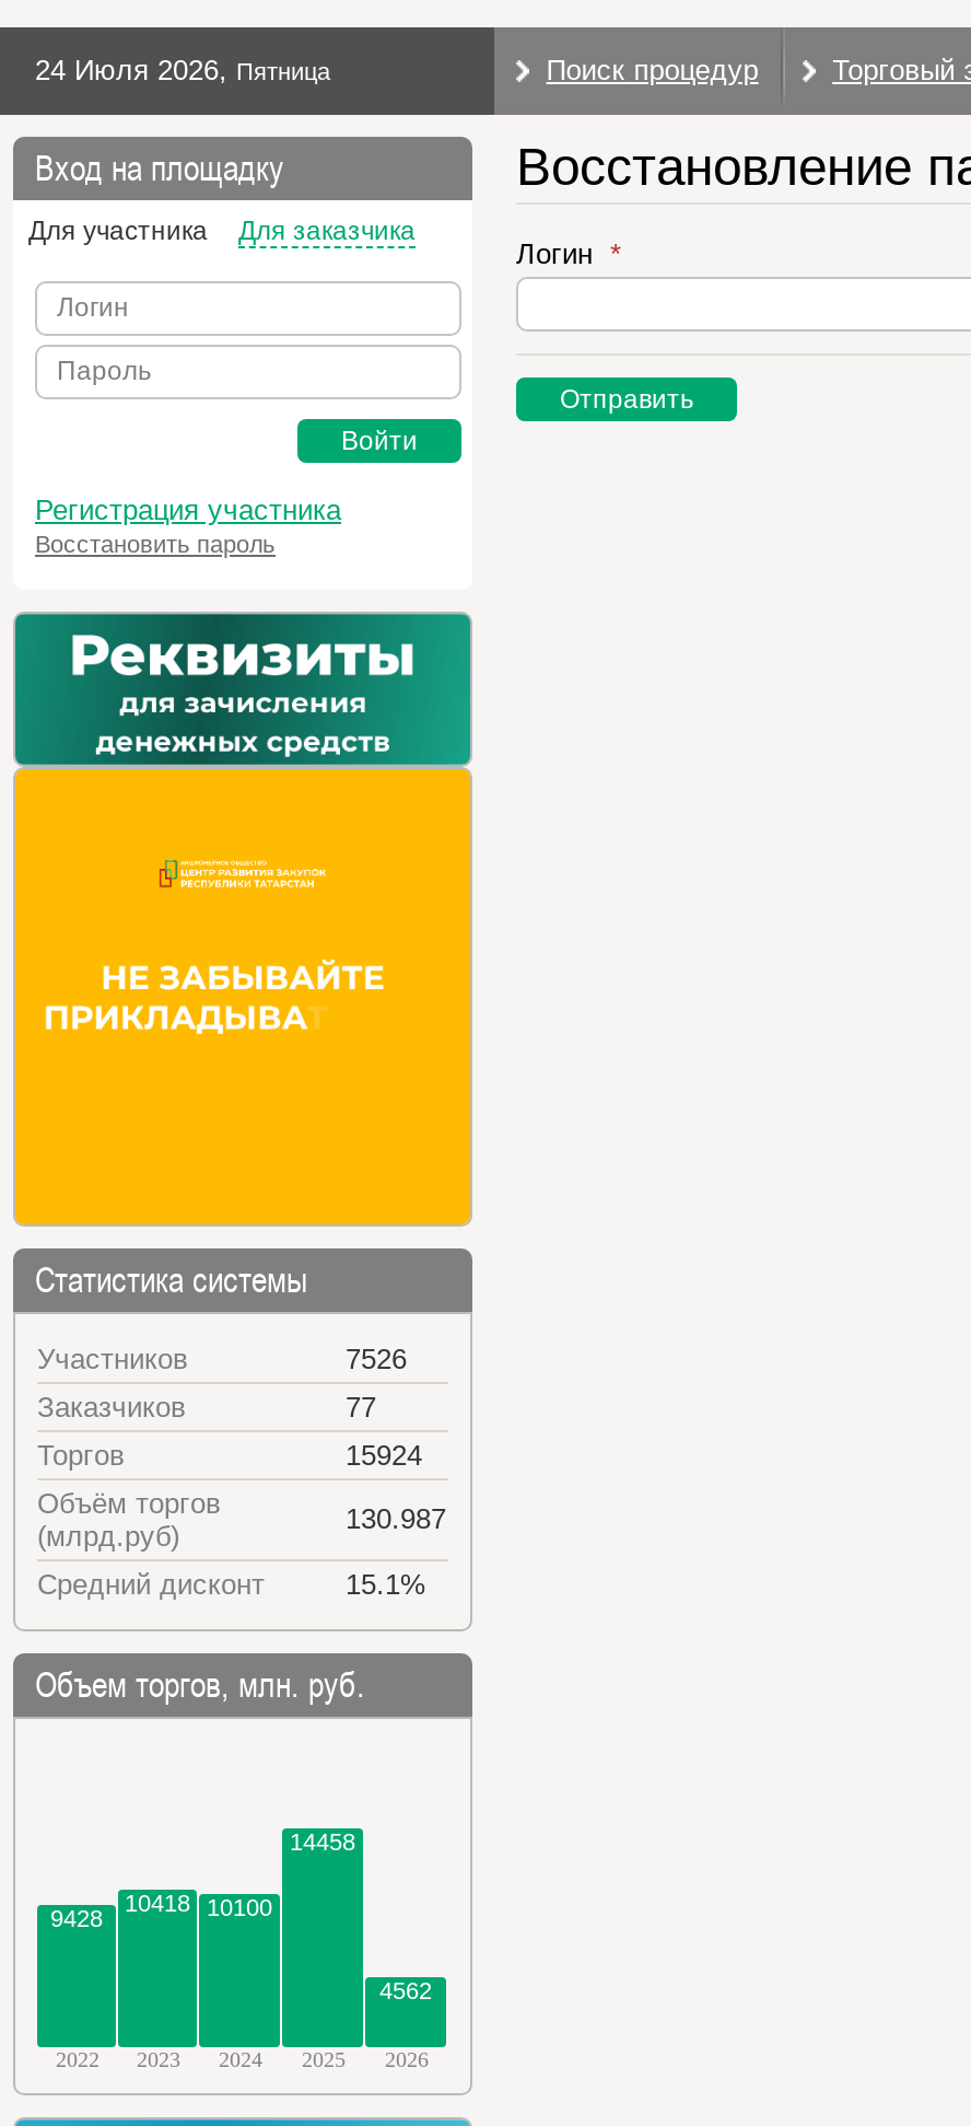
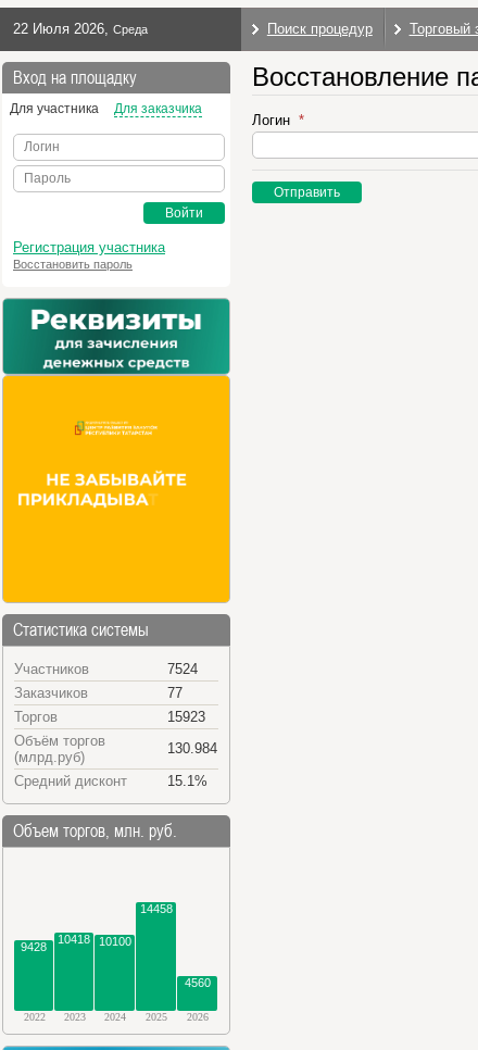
- 24 Июля 2026, Пятница
+ 22 Июля 2026, Среда

- 7526
+ 7524

- 15924
+ 15923

- 130.987
+ 130.984

- 4562
+ 4560
